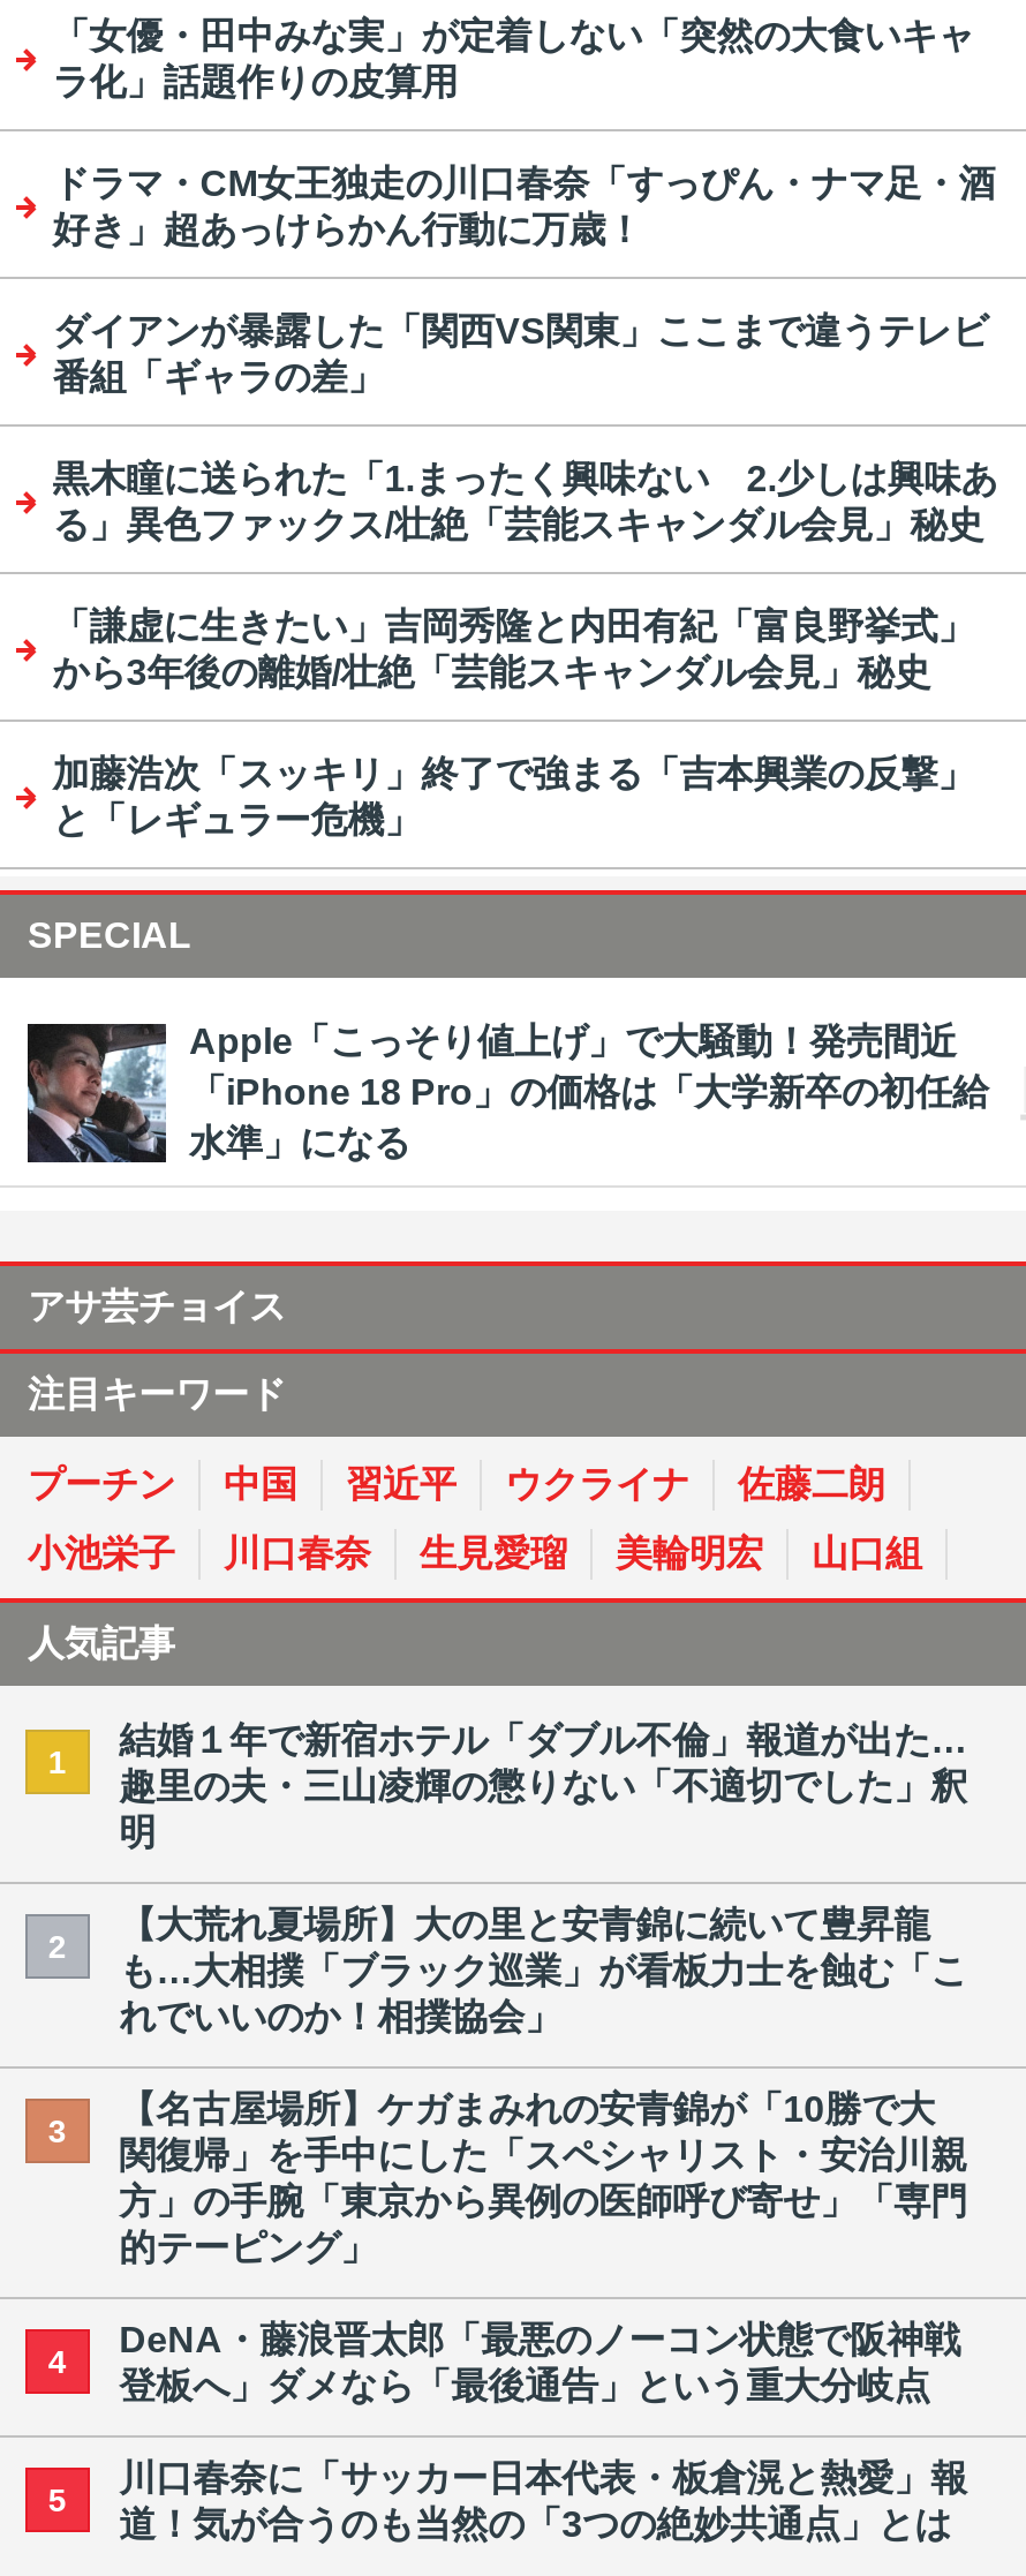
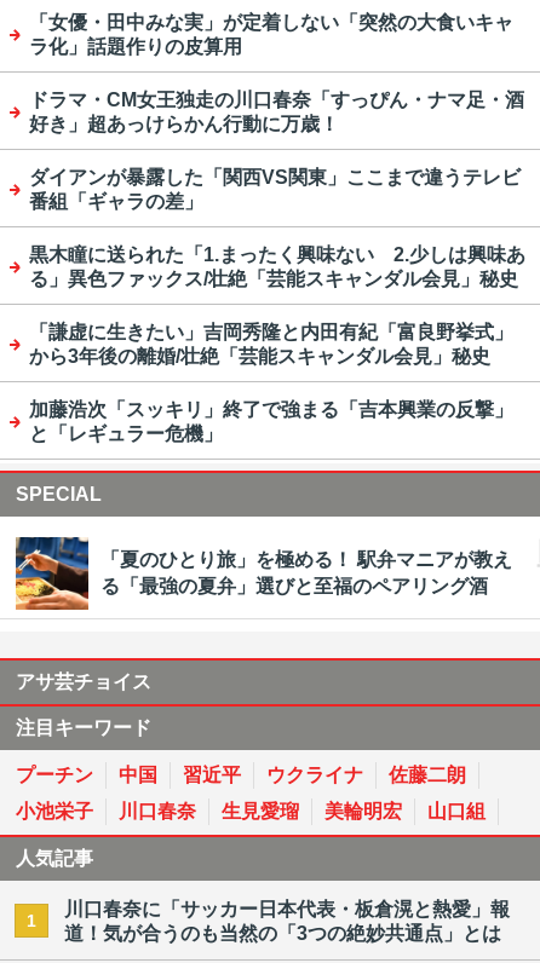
- [image]
- Apple「こっそり値上げ」で大騒動！発売間近
- 「iPhone 18 Pro」の価格は「大学新卒の初任給
- 水準」になる
+ [image]
+ 「夏のひとり旅」を極める！ 駅弁マニアが教え
+ る「最強の夏弁」選びと至福のペアリング酒

- 結婚１年で新宿ホテル「ダブル不倫」報道が出た…
- 趣里の夫・三山凌輝の懲りない「不適切でした」釈
- 明
- 2

- 【大荒れ夏場所】大の里と安青錦に続いて豊昇龍
- も…大相撲「ブラック巡業」が看板力士を蝕む「こ
- れでいいのか！相撲協会」
- 3

- 【名古屋場所】ケガまみれの安青錦が「10勝で大
- 関復帰」を手中にした「スペシャリスト・安治川親
- 方」の手腕「東京から異例の医師呼び寄せ」「専門
- 的テーピング」
- 4

- DeNA・藤浪晋太郎「最悪のノーコン状態で阪神戦
- 登板へ」ダメなら「最後通告」という重大分岐点
- 5
